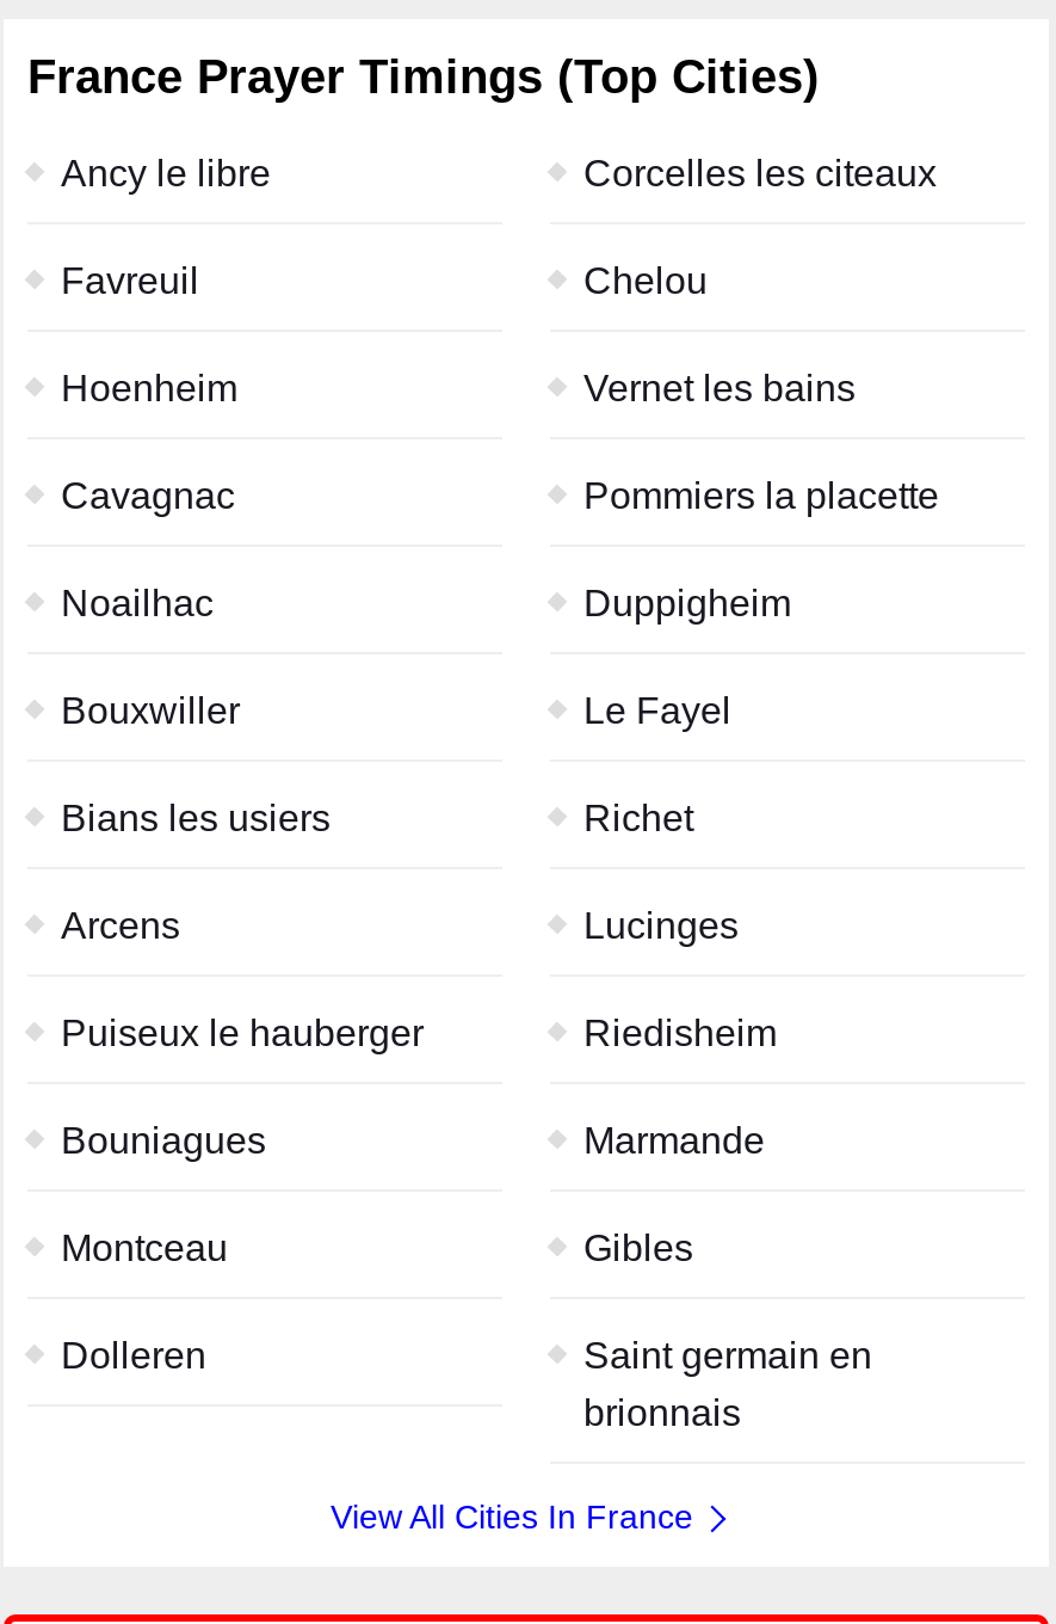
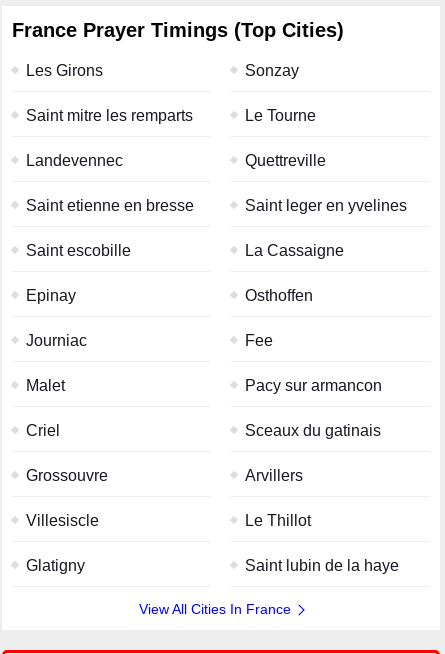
- Ancy le libre
- Corcelles les citeaux
+ Les Girons
+ Sonzay

- Favreuil
- Chelou
+ Saint mitre les remparts
+ Le Tourne

- Hoenheim
- Vernet les bains
+ Landevennec
+ Quettreville

- Cavagnac
- Pommiers la placette
+ Saint etienne en bresse
+ Saint leger en yvelines

- Noailhac
- Duppigheim
+ Saint escobille
+ La Cassaigne

- Bouxwiller
- Le Fayel
+ Epinay
+ Osthoffen

- Bians les usiers
- Richet
+ Journiac
+ Fee

- Arcens
- Lucinges
+ Malet
+ Pacy sur armancon

- Puiseux le hauberger
- Riedisheim
+ Criel
+ Sceaux du gatinais

- Bouniagues
- Marmande
+ Grossouvre
+ Arvillers

- Montceau
- Gibles
+ Villesiscle
+ Le Thillot

- Dolleren
- Saint germain en
- brionnais
+ Glatigny
+ Saint lubin de la haye
